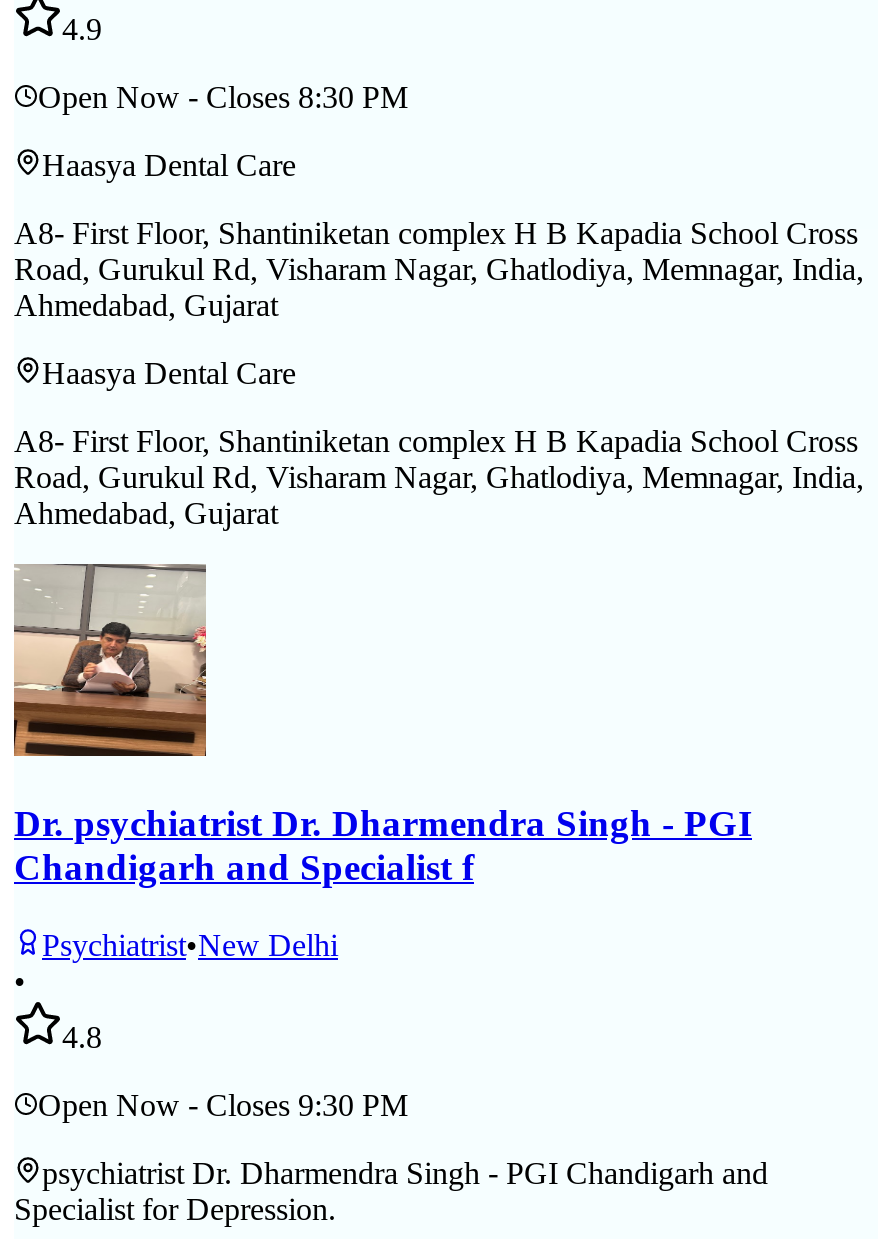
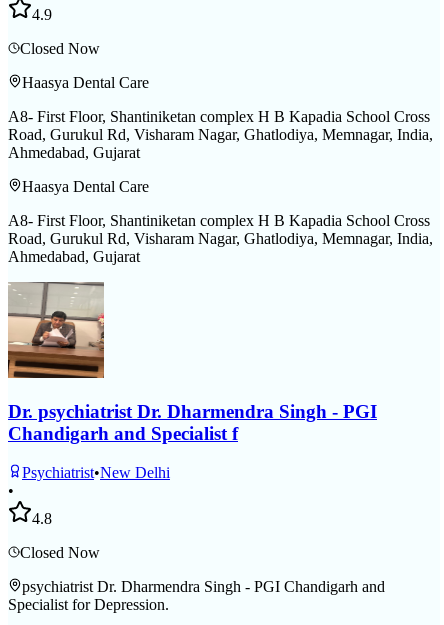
- Open Now - Closes 8:30 PM
+ Closed Now

- Open Now - Closes 9:30 PM
+ Closed Now
